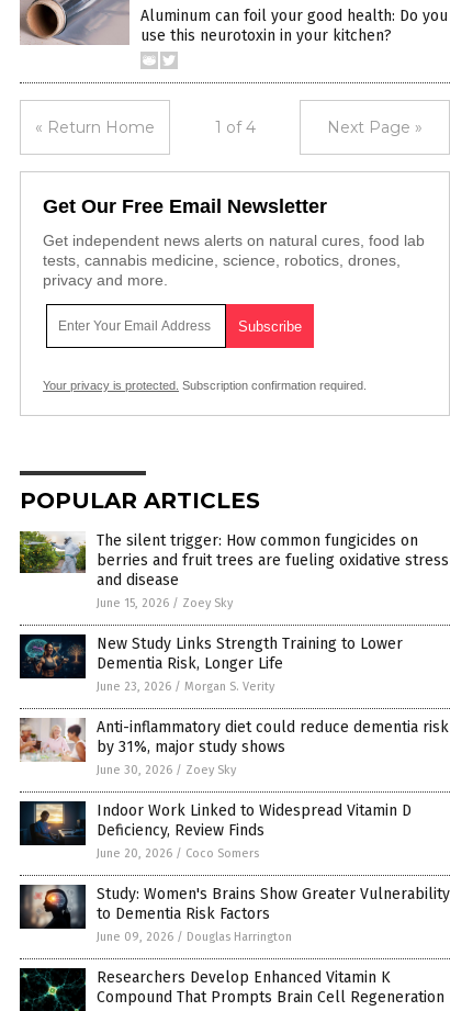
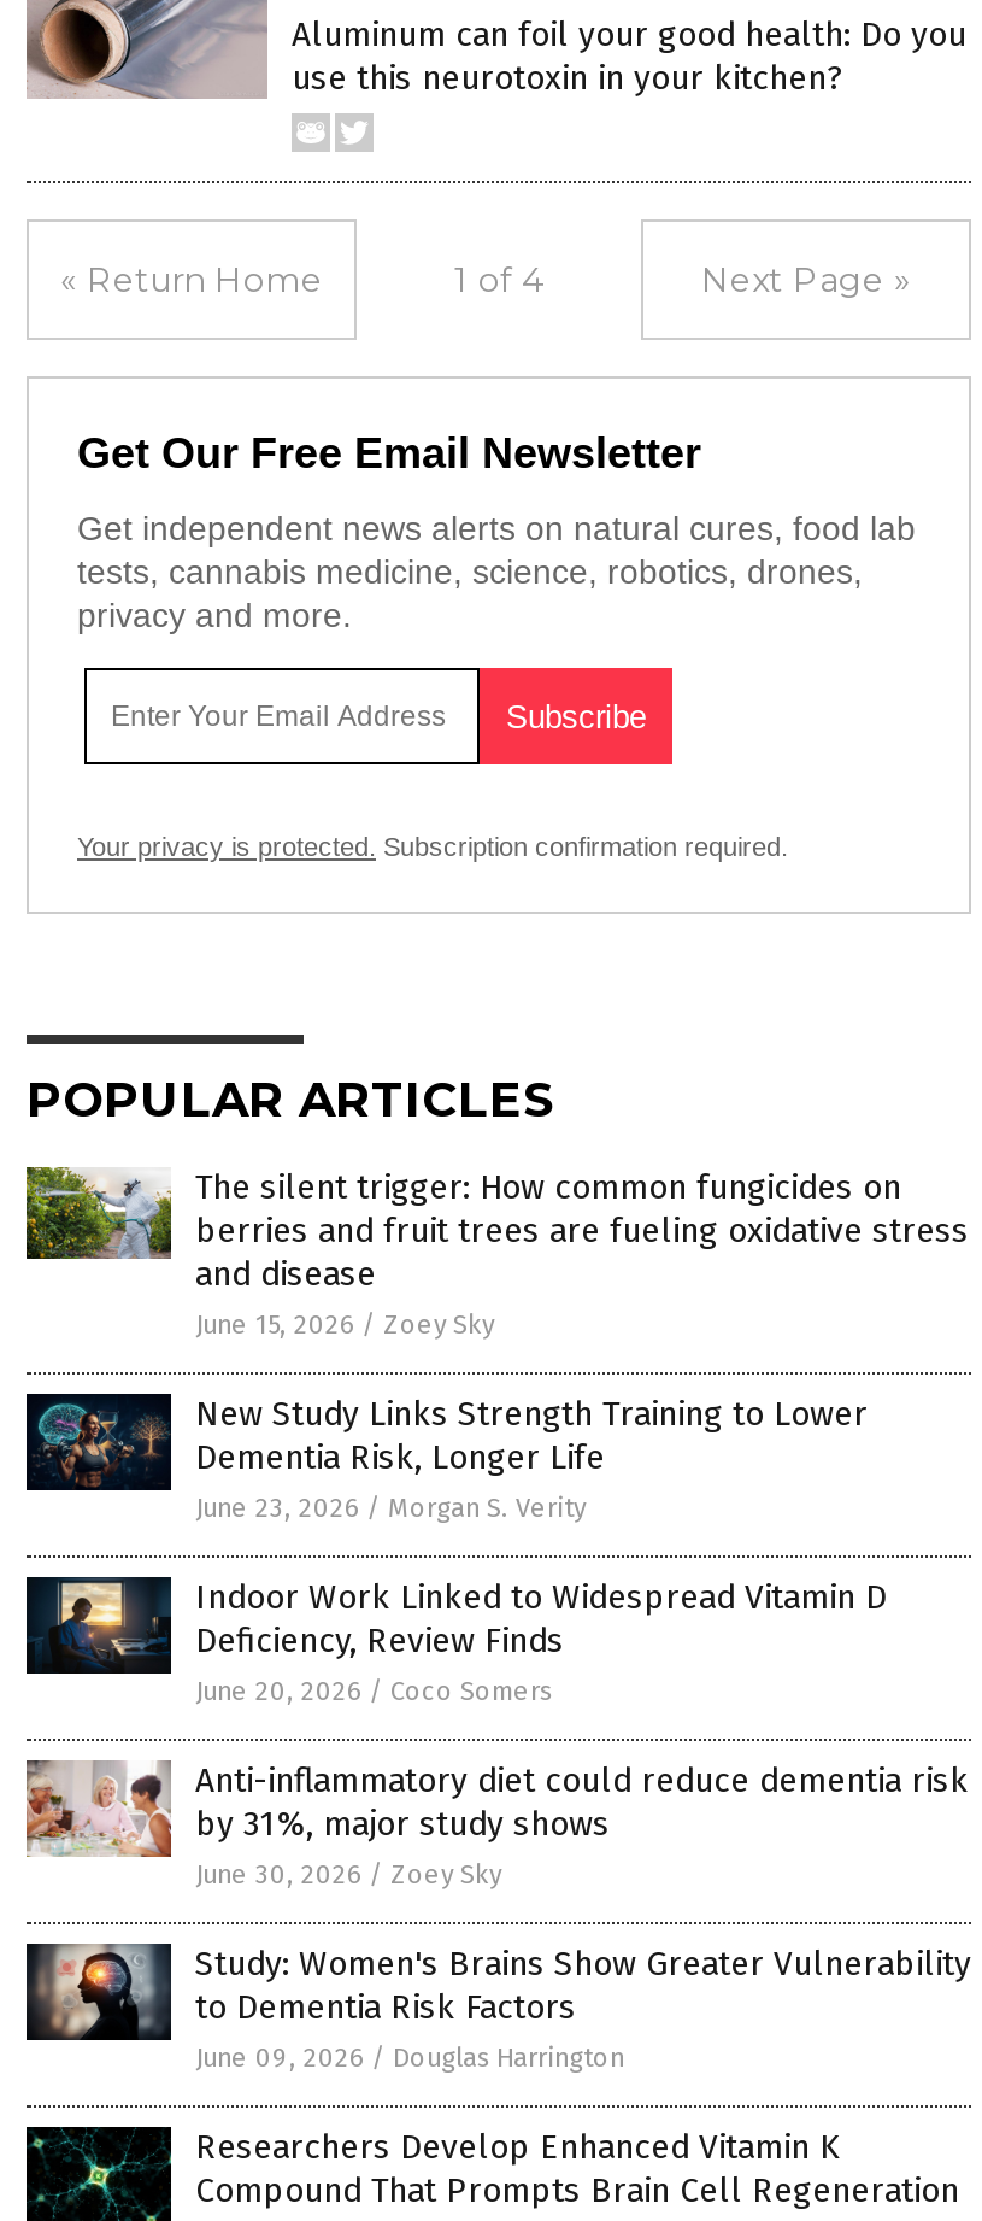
moved down: [image] | Anti-inflammatory diet could reduce dementia risk | by 31%, major study shows | June 30, 2026 / Zoey Sky

moved up: [image] | Indoor Work Linked to Widespread Vitamin D | Deficiency, Review Finds | June 20, 2026 / Coco Somers
